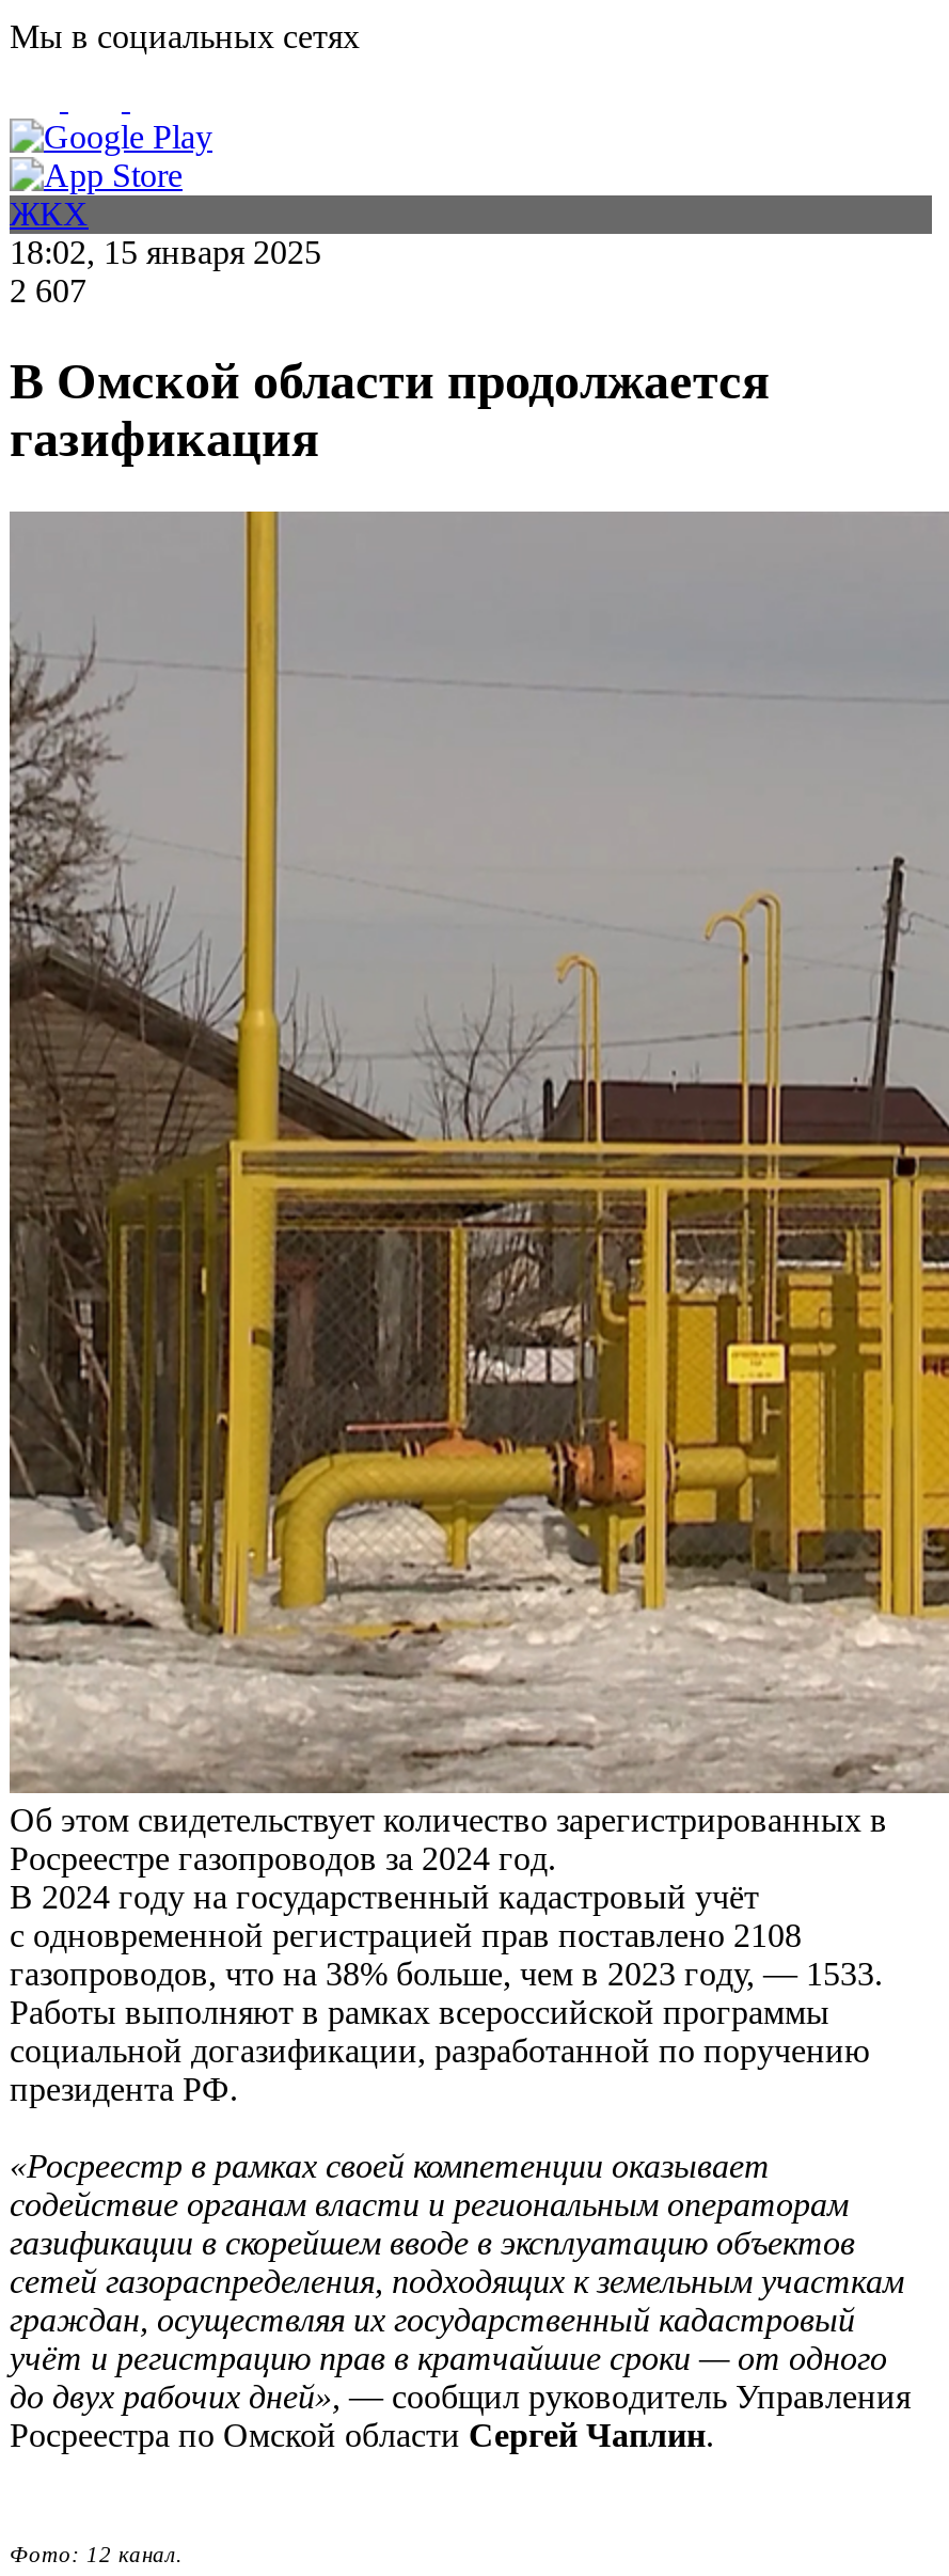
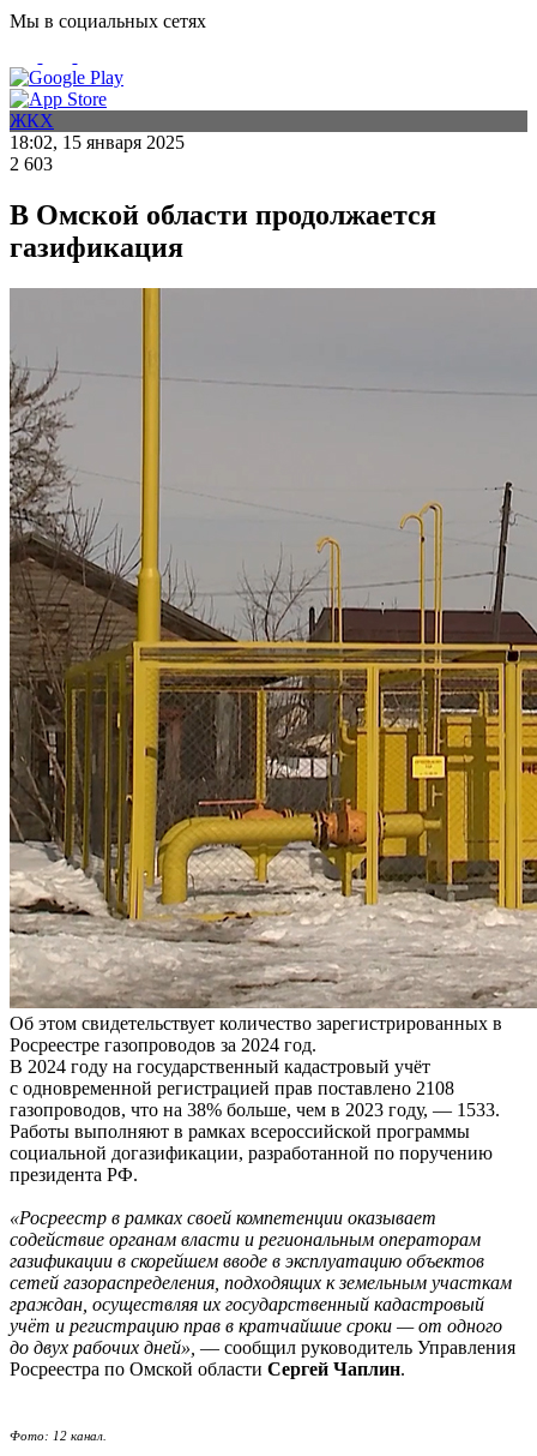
- 2 607
+ 2 603
